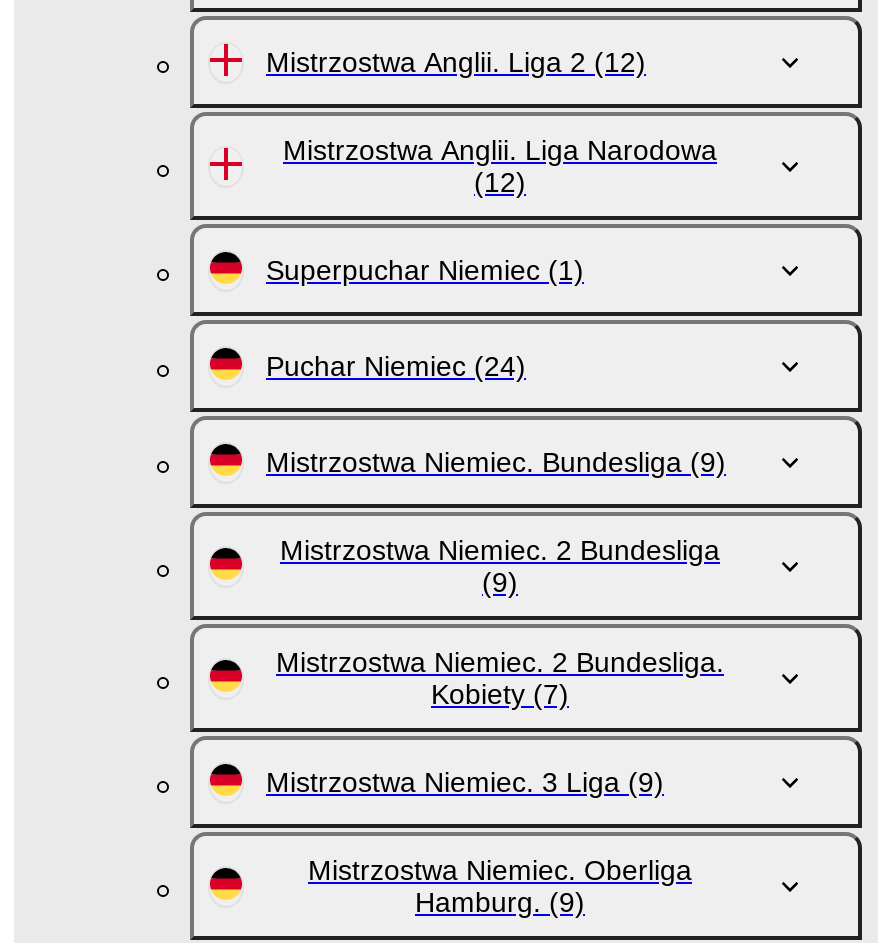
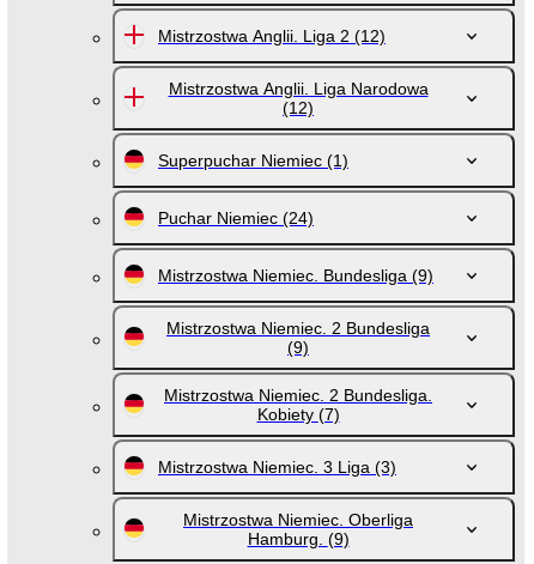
- Mistrzostwa Niemiec. 3 Liga (9)
+ Mistrzostwa Niemiec. 3 Liga (3)
